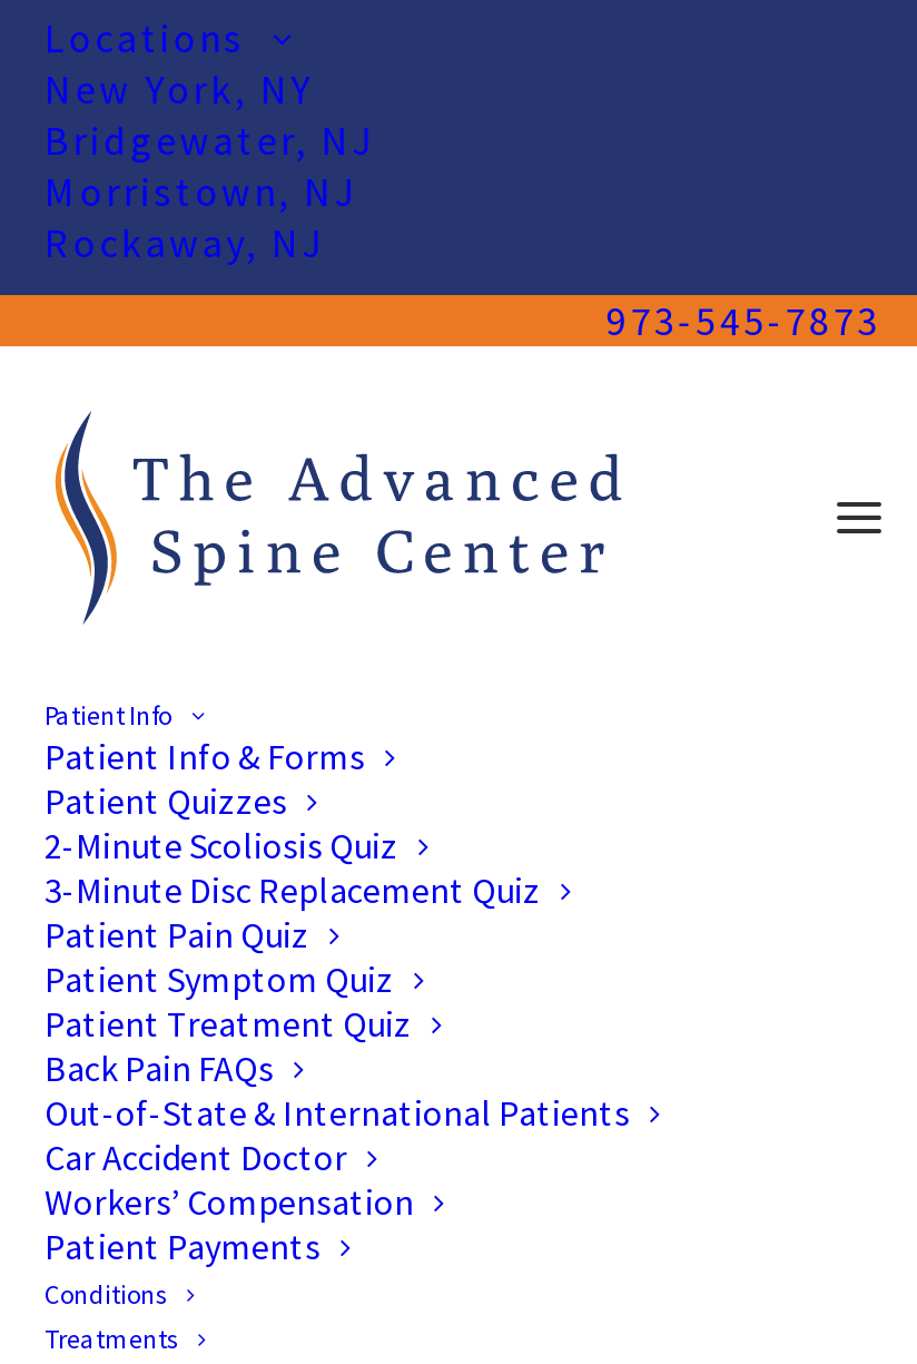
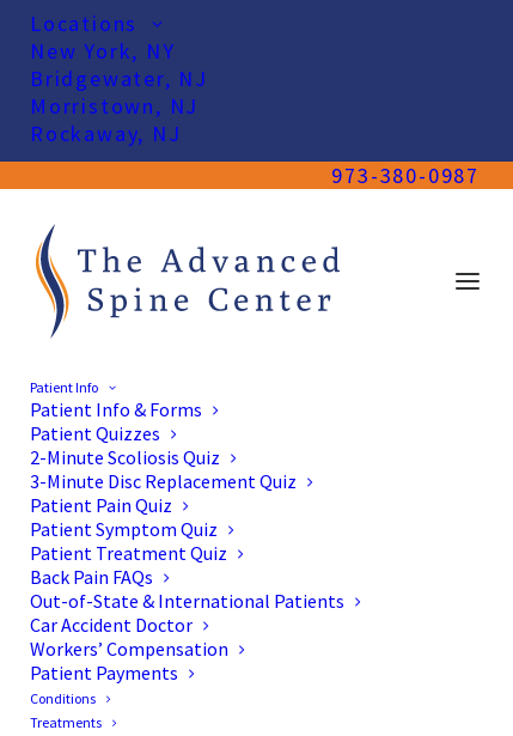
- 973-545-7873
+ 973-380-0987
